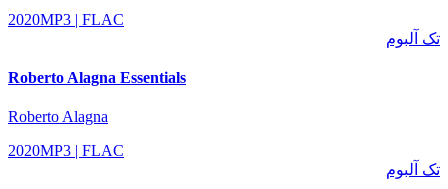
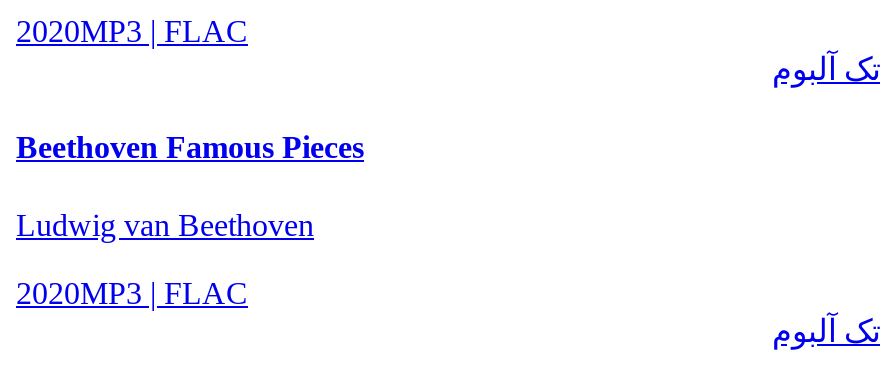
- Roberto Alagna Essentials
+ Beethoven Famous Pieces

- Roberto Alagna
+ Ludwig van Beethoven
